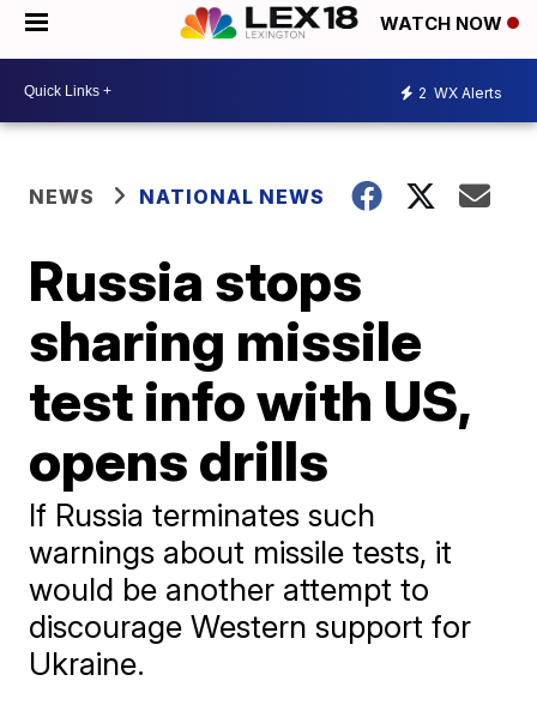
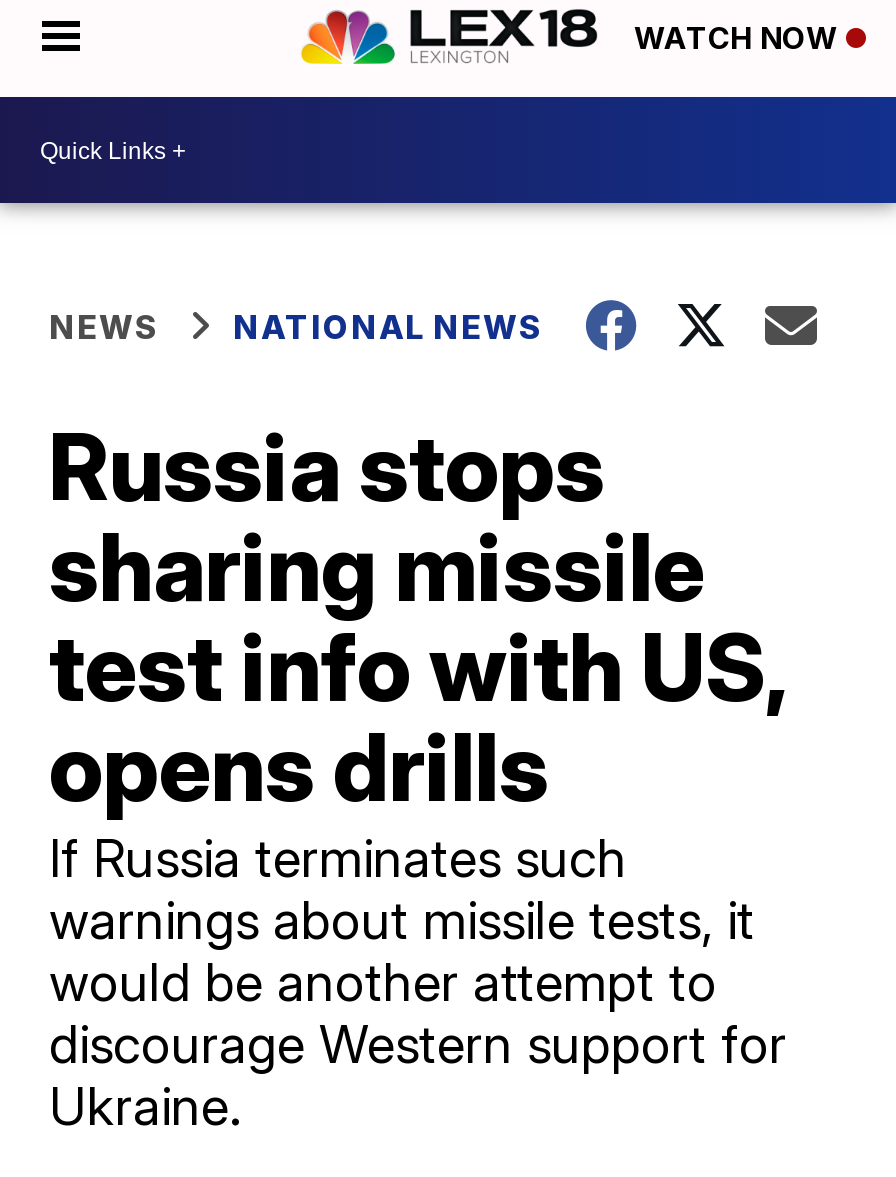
- 2 WX Alerts
